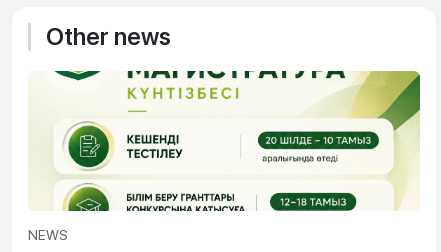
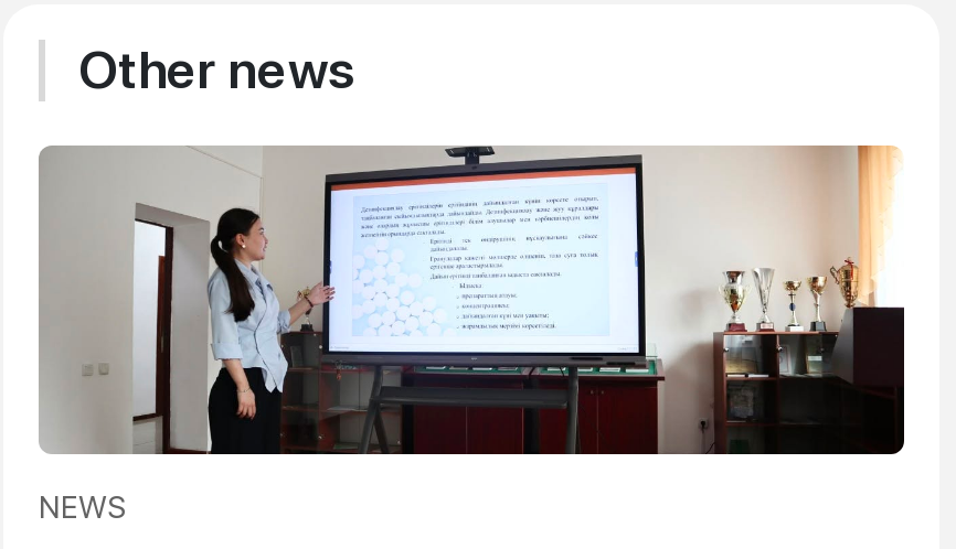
- [image]
+ [image]
